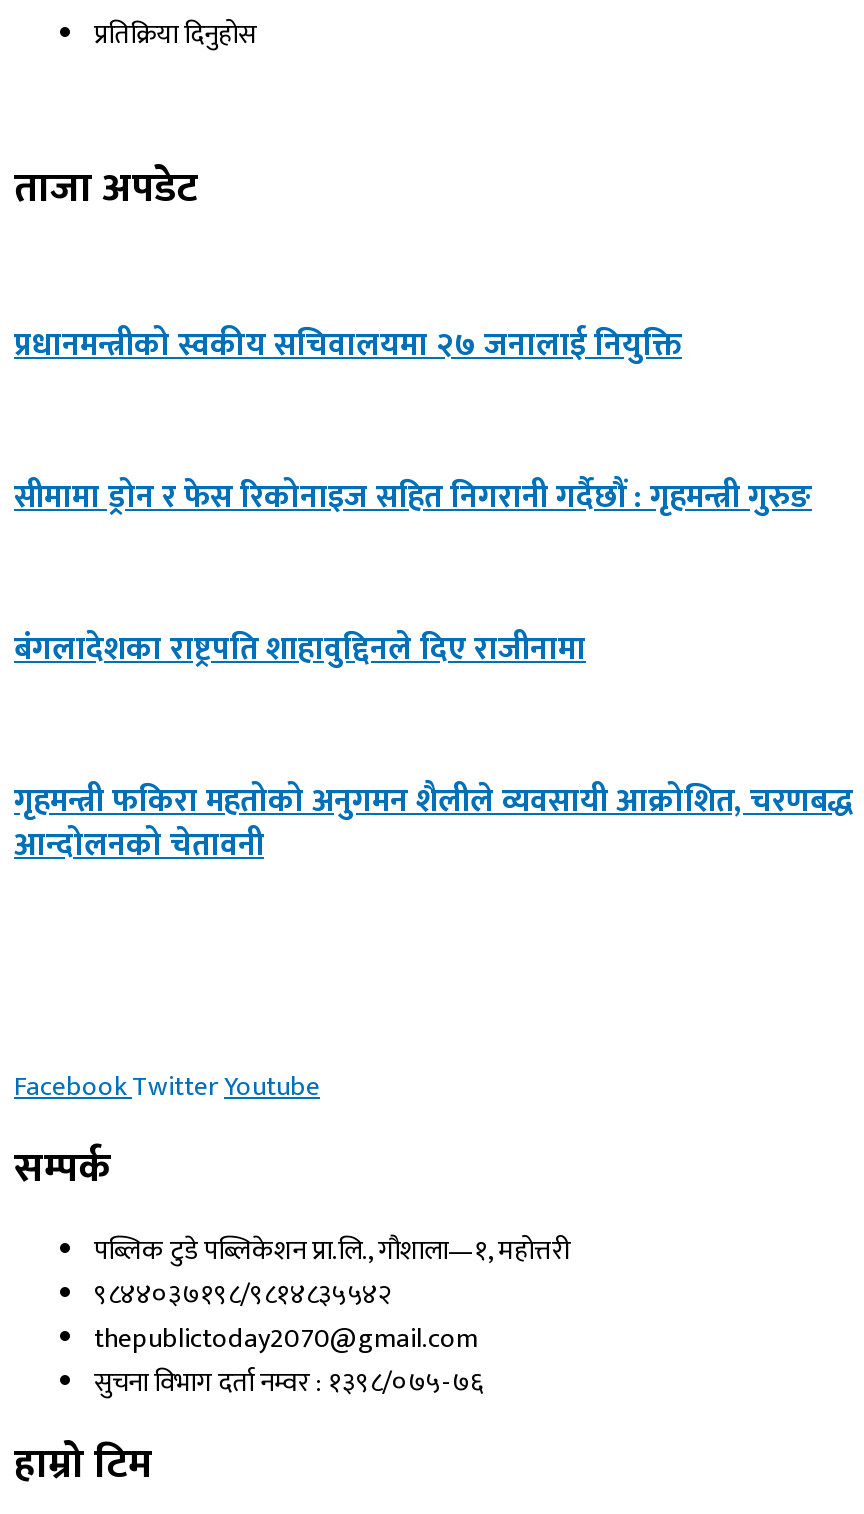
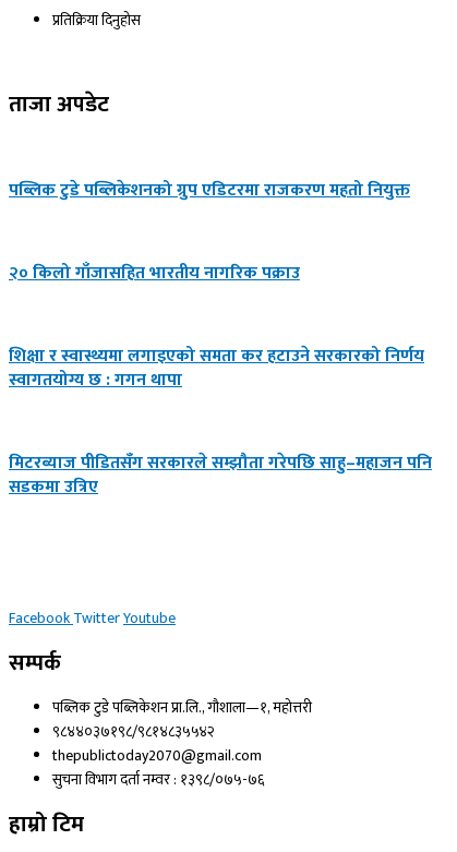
- प्रधानमन्त्रीको स्वकीय सचिवालयमा २७ जनालाई नियुक्ति
+ पब्लिक टुडे पब्लिकेशनको ग्रुप एडिटरमा राजकरण महतो नियुक्त

- सीमामा ड्रोन र फेस रिकोनाइज सहित निगरानी गर्दैछौं : गृहमन्त्री गुरुङ
+ २० किलो गाँजासहित भारतीय नागरिक पक्राउ

- बंगलादेशका राष्ट्रपति शाहावुद्दिनले दिए राजीनामा
+ शिक्षा र स्वास्थ्यमा लगाइएको समता कर हटाउने सरकारको निर्णय
+ स्वागतयोग्य छ : गगन थापा

- गृहमन्त्री फकिरा महतोको अनुगमन शैलीले व्यवसायी आक्रोशित, चरणबद्ध
- आन्दोलनको चेतावनी
+ मिटरब्याज पीडितसँग सरकारले सम्झौता गरेपछि साहु–महाजन पनि
+ सडकमा उत्रिए
